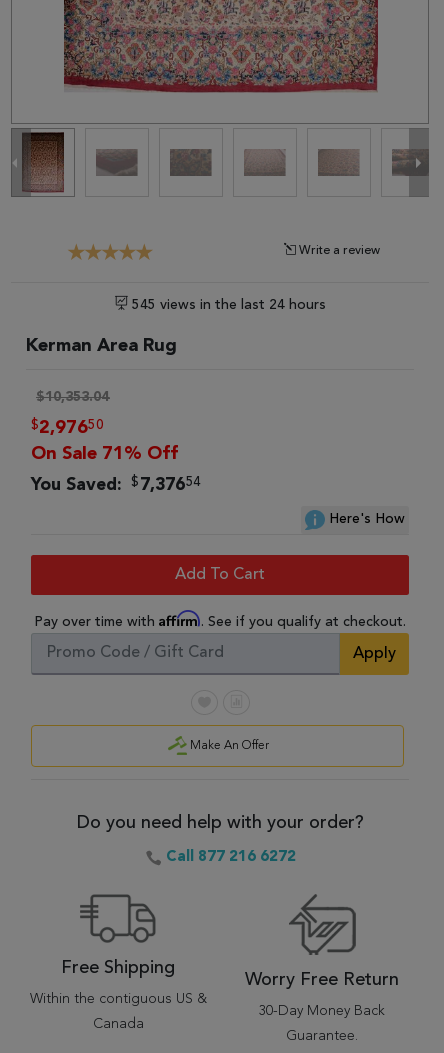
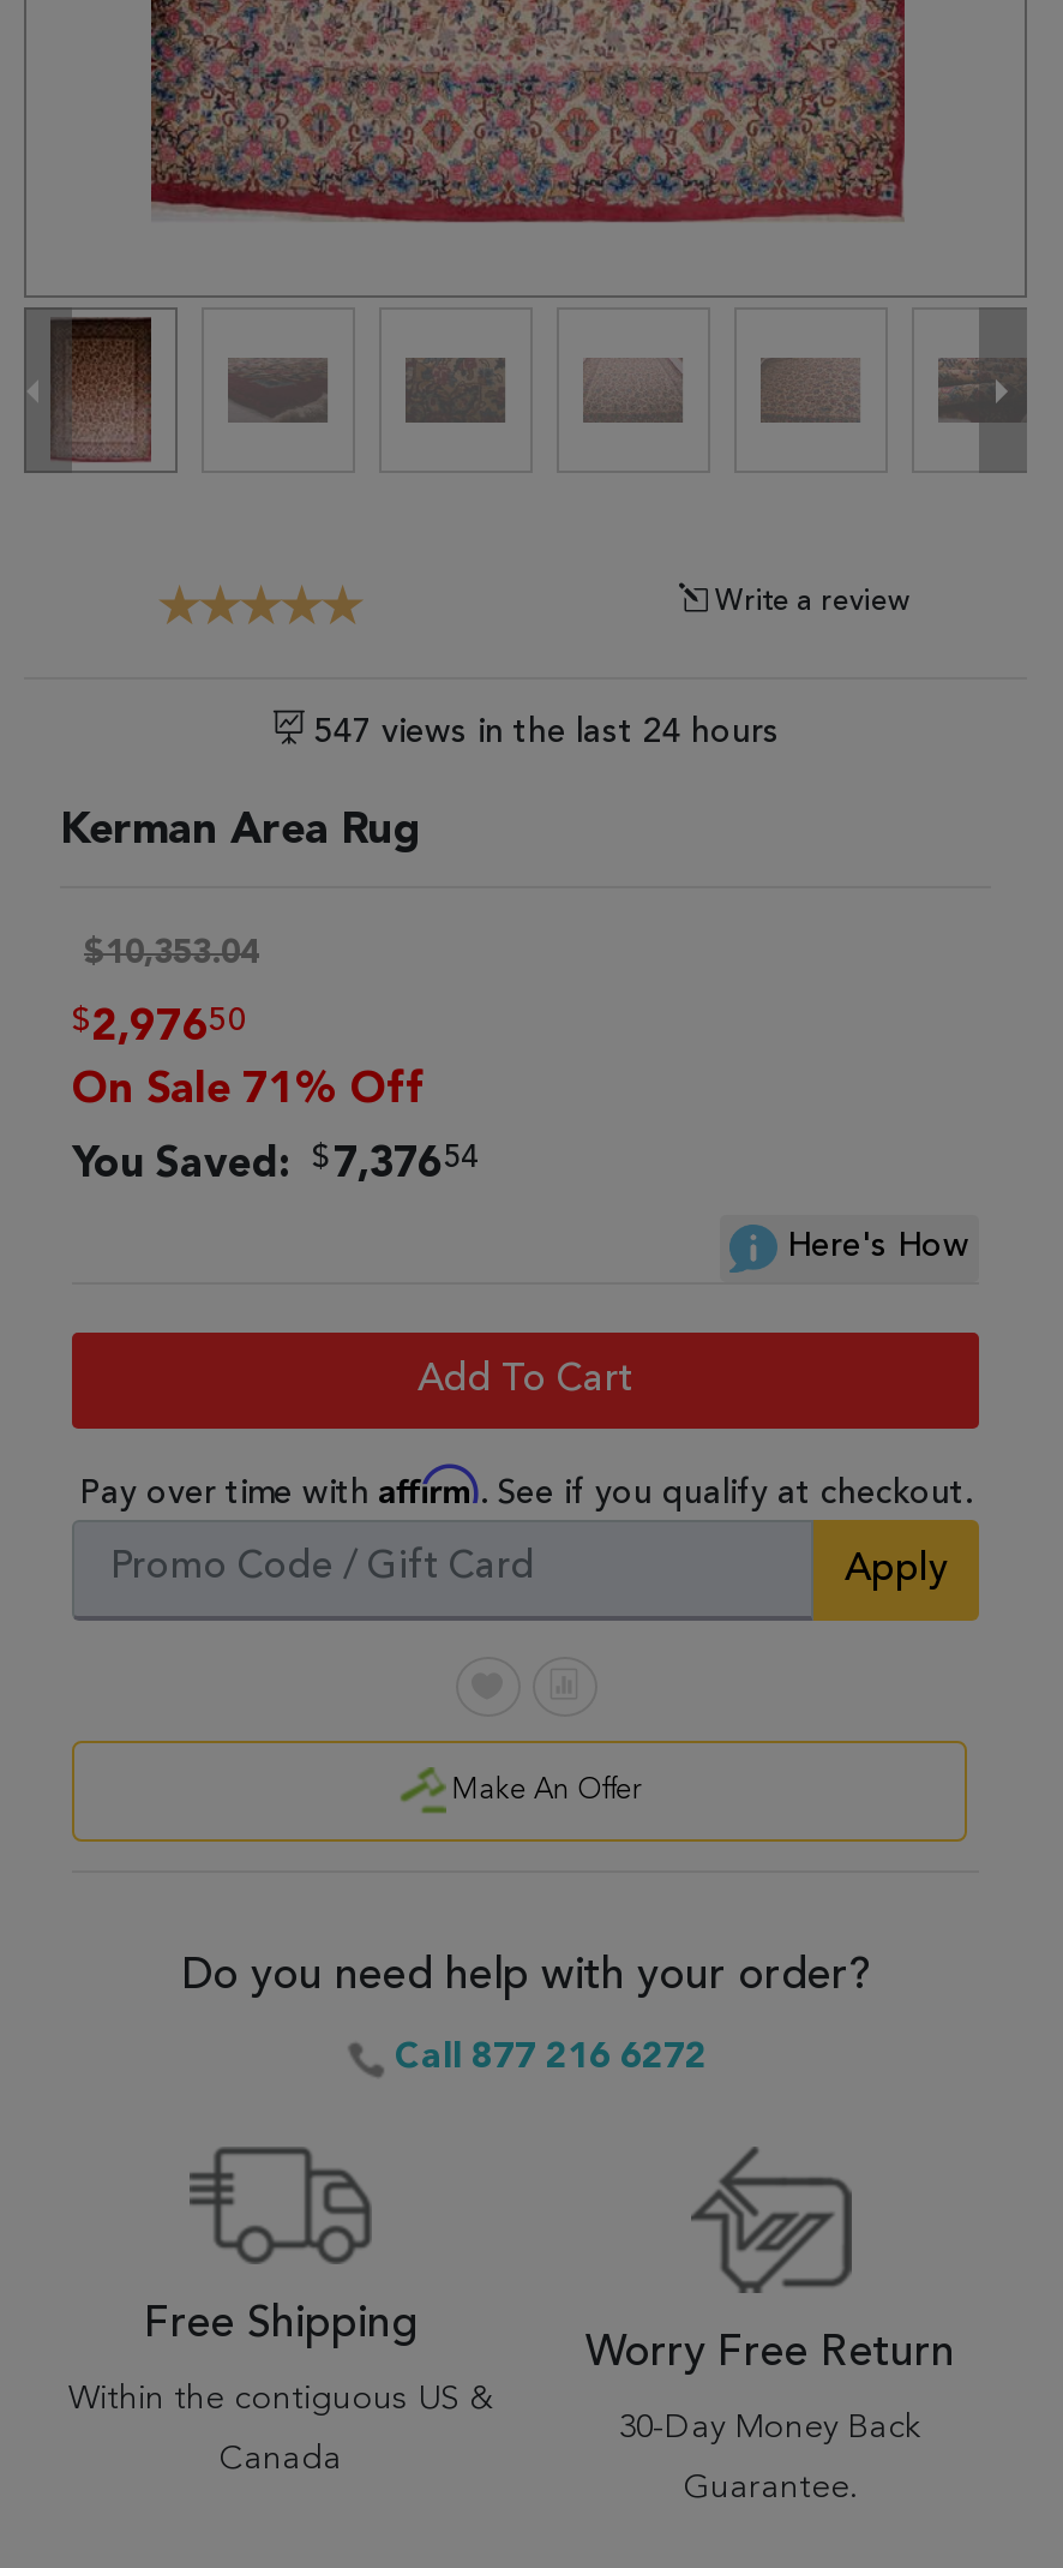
- 545 views in the last 24 hours
+ 547 views in the last 24 hours
